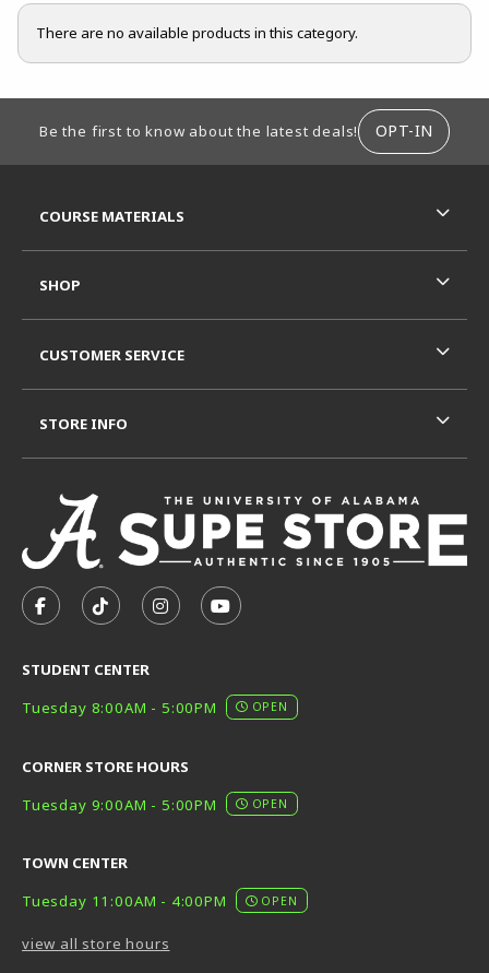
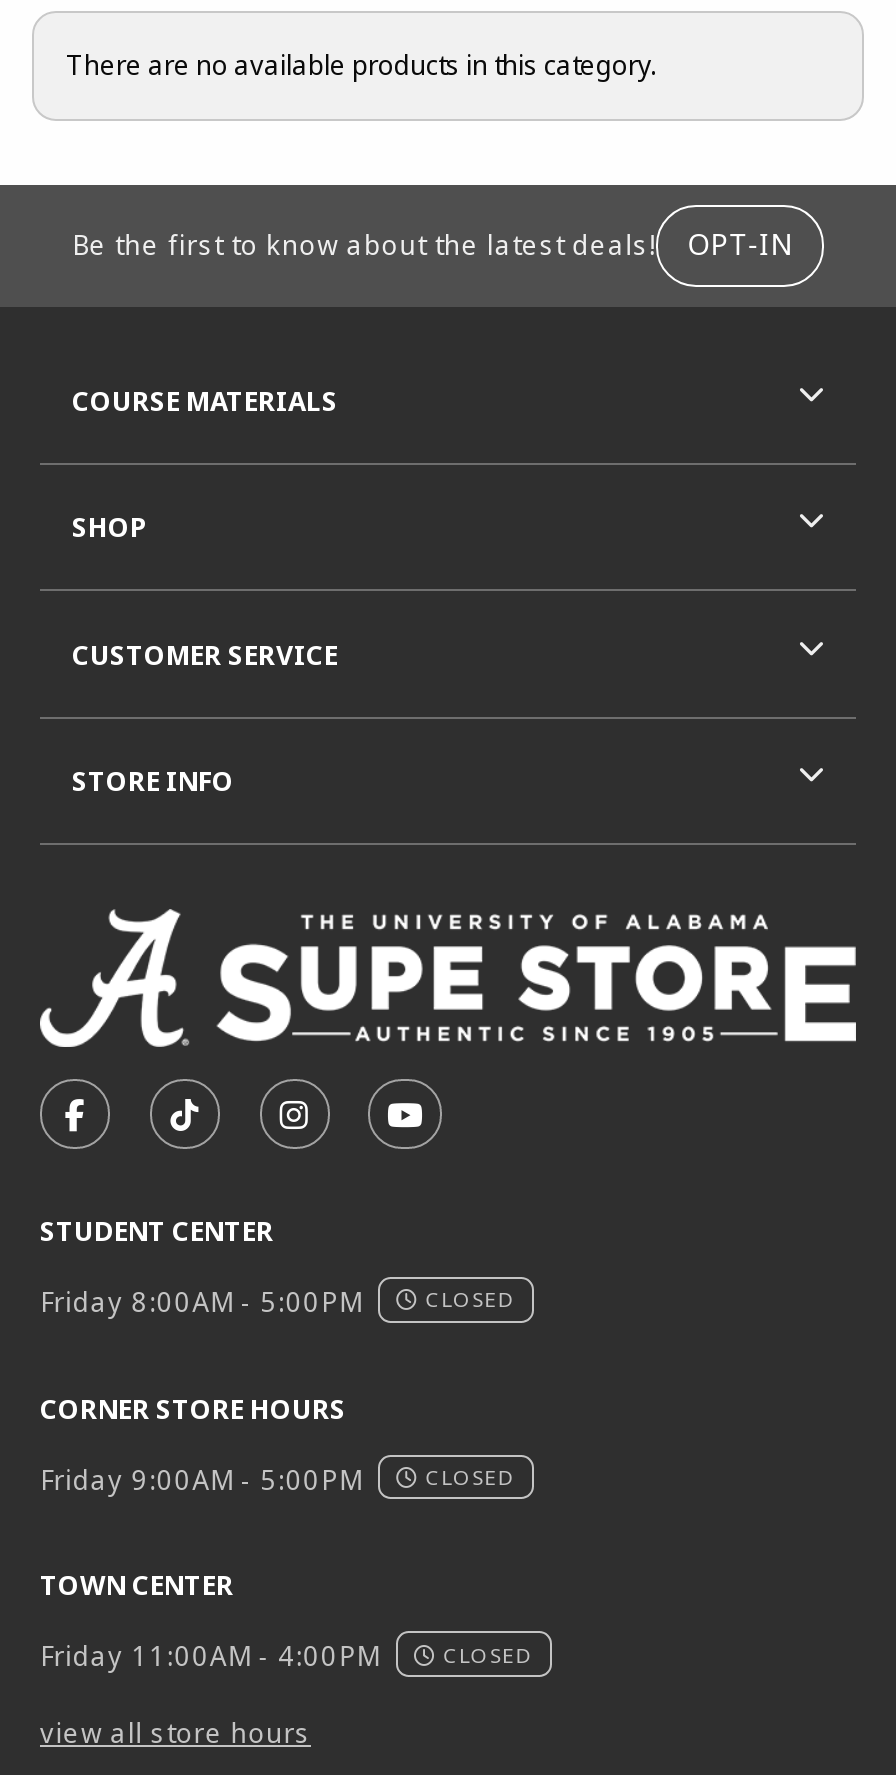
- Tuesday 8:00AM - 5:00PM
- OPEN
+ Friday 8:00AM - 5:00PM
+ CLOSED

- Tuesday 9:00AM - 5:00PM
- OPEN
+ Friday 9:00AM - 5:00PM
+ CLOSED

- Tuesday 11:00AM - 4:00PM
- OPEN
+ Friday 11:00AM - 4:00PM
+ CLOSED
